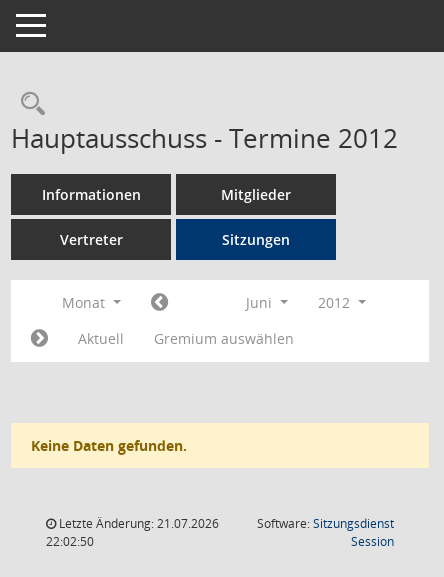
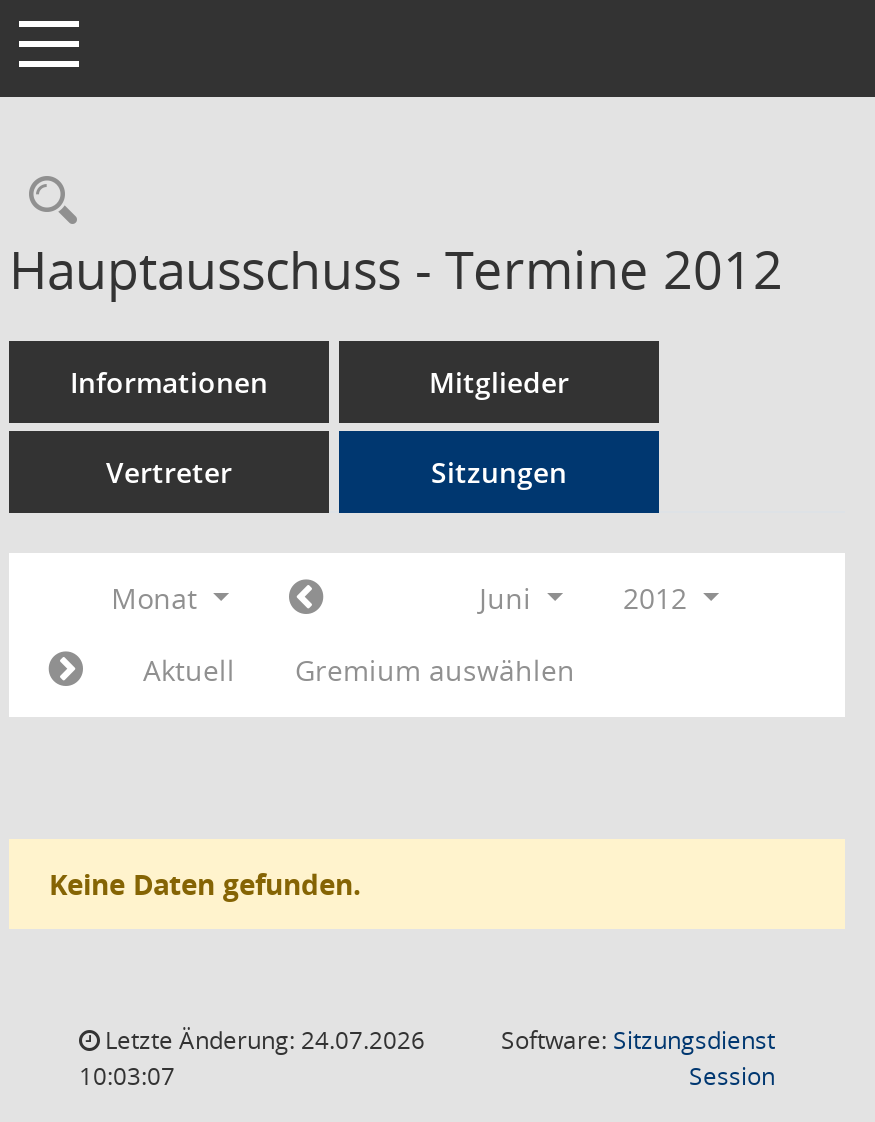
- Letzte Änderung: 21.07.2026
+ Letzte Änderung: 24.07.2026

- 22:02:50
+ 10:03:07
